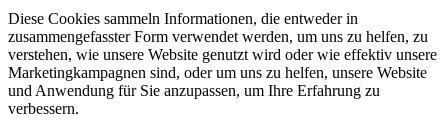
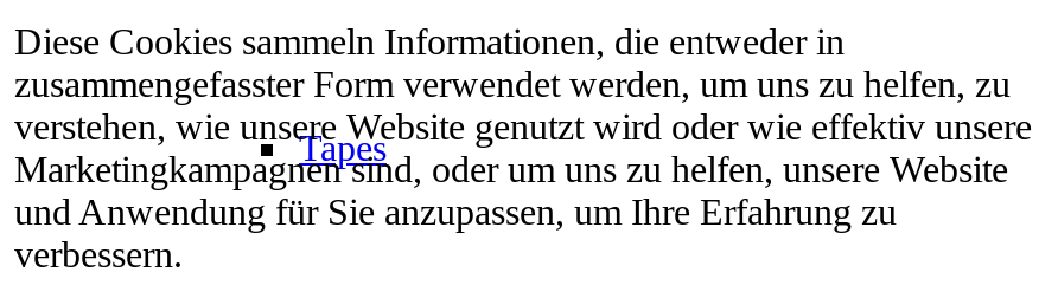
+ Tapes
